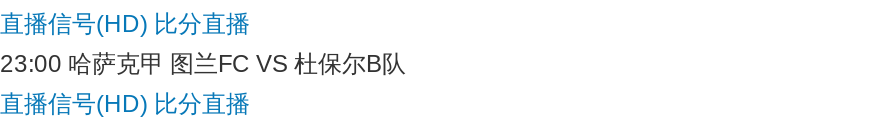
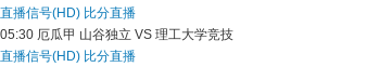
- 23:00 哈萨克甲图兰FC VS 杜保尔B队
+ 05:30 厄瓜甲山谷独立 VS 理工大学竞技
